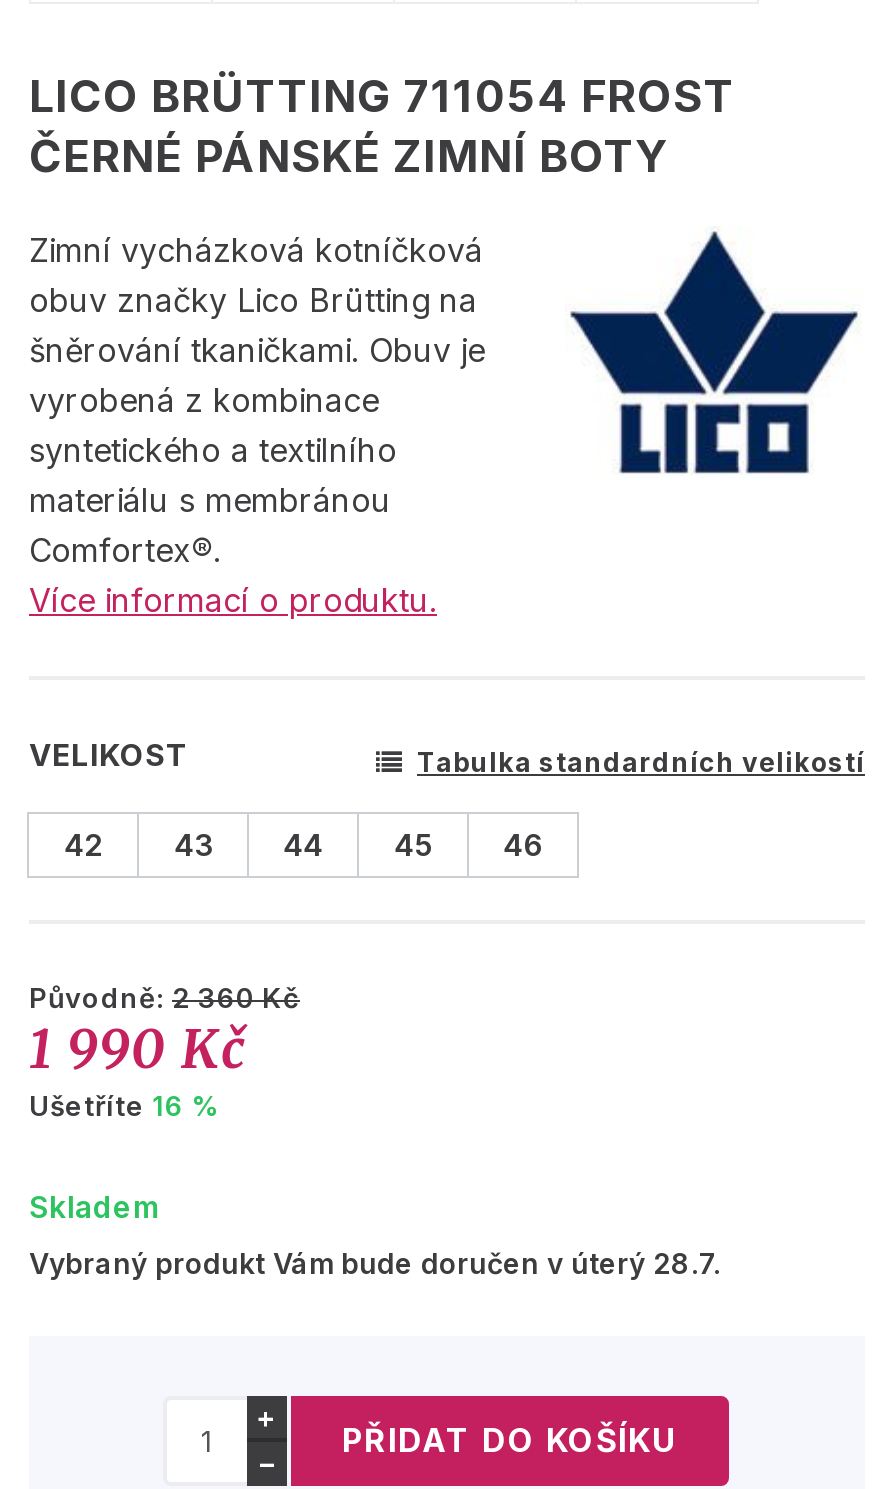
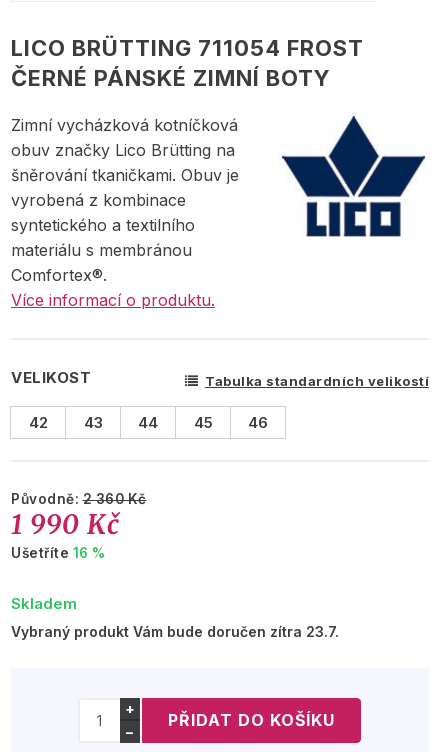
- Vybraný produkt Vám bude doručen v úterý 28.7.
+ Vybraný produkt Vám bude doručen zítra 23.7.
